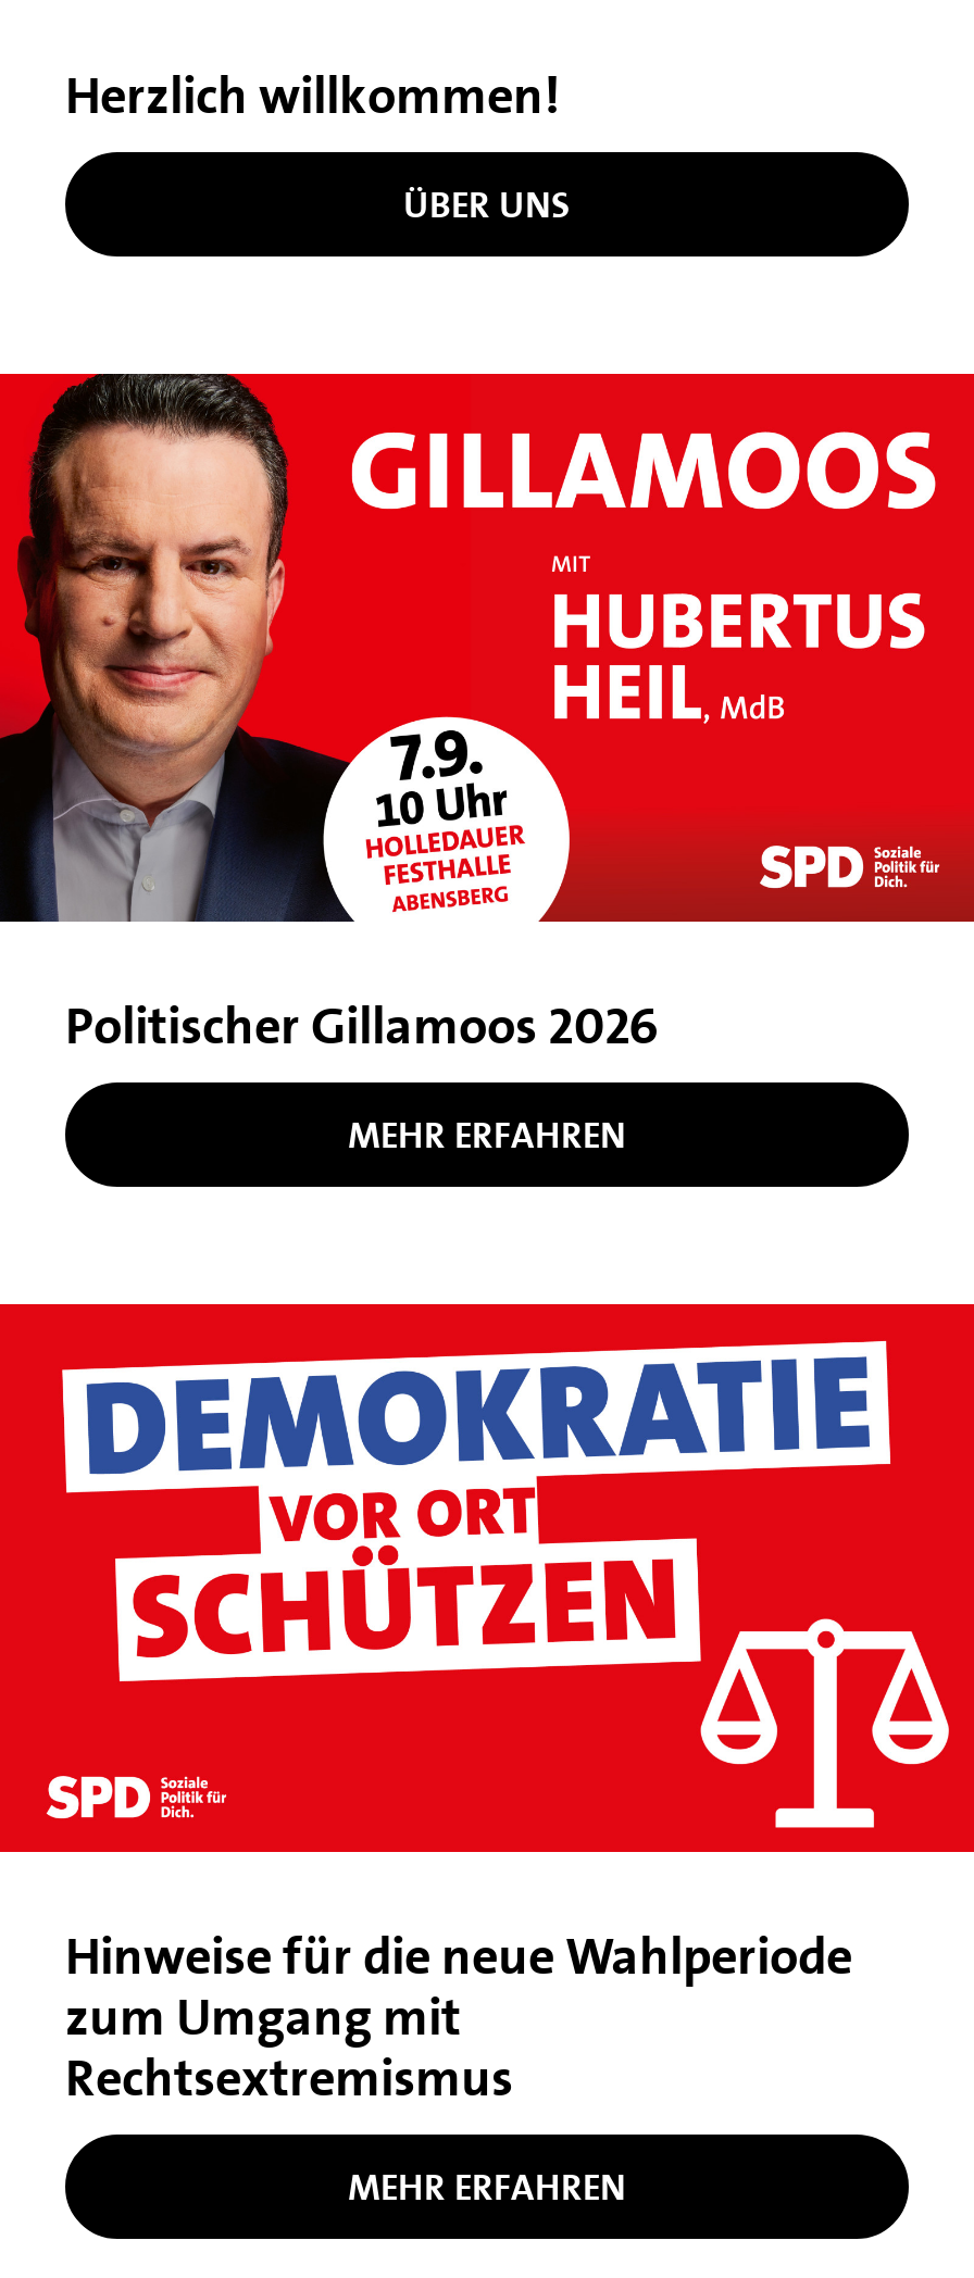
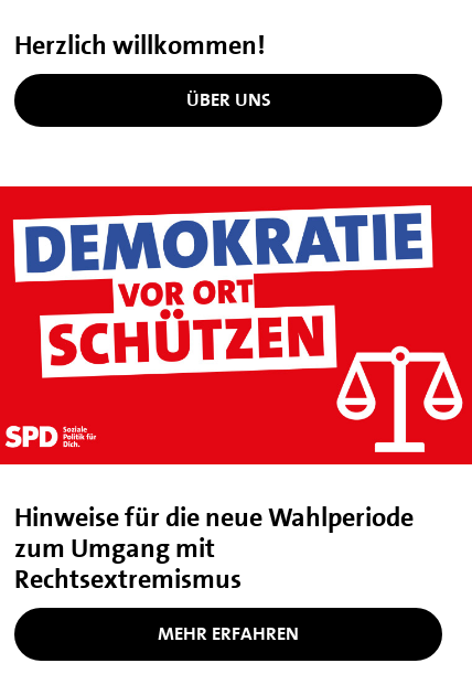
- [image]
- Politischer Gillamoos 2026
- MEHR ERFAHREN
